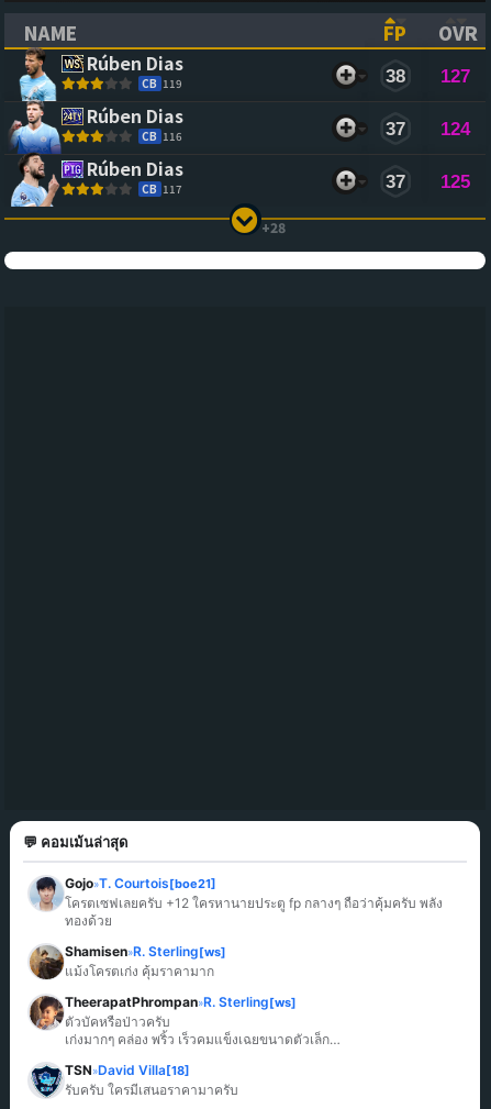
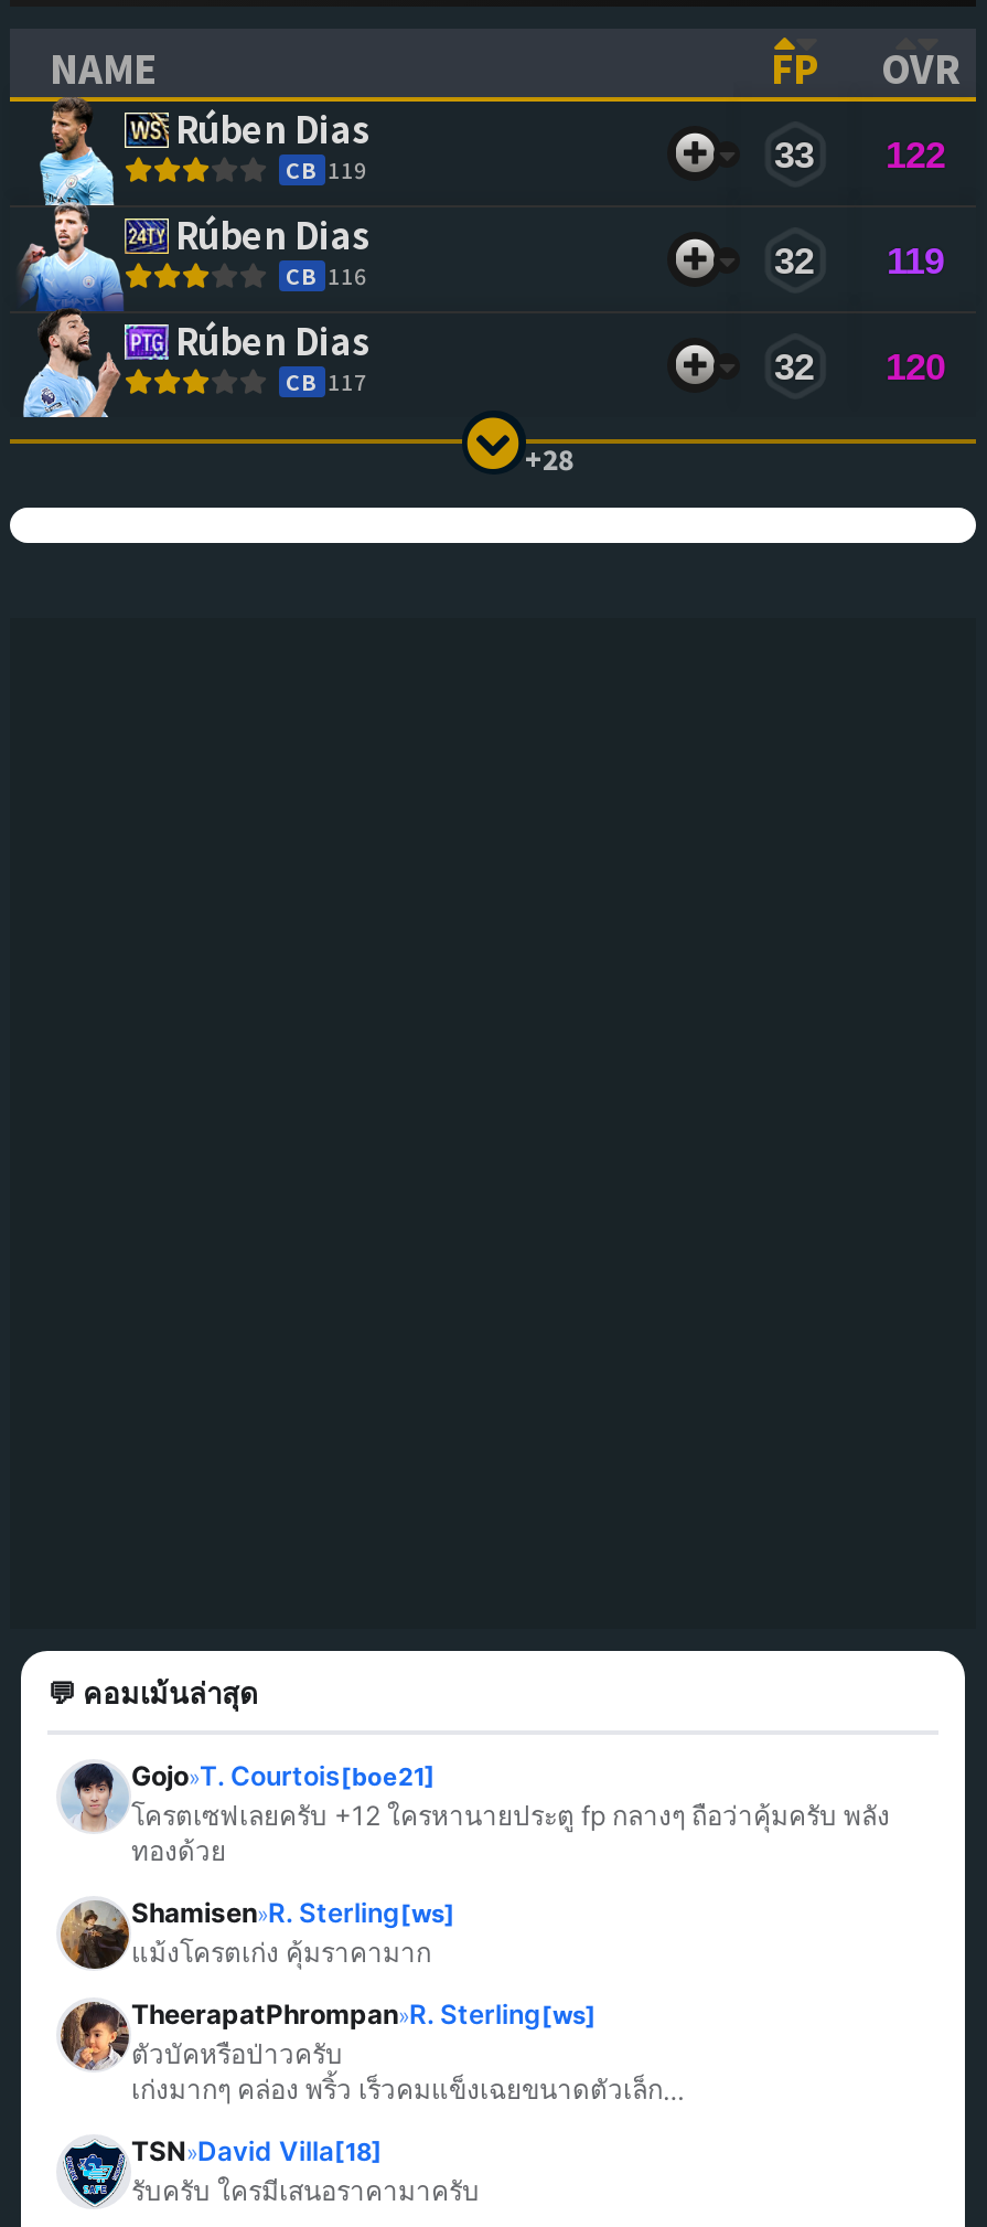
- 38
+ 33

- 127
+ 122

- 37
+ 32

- 124
+ 119

- 37
+ 32

- 125
+ 120
